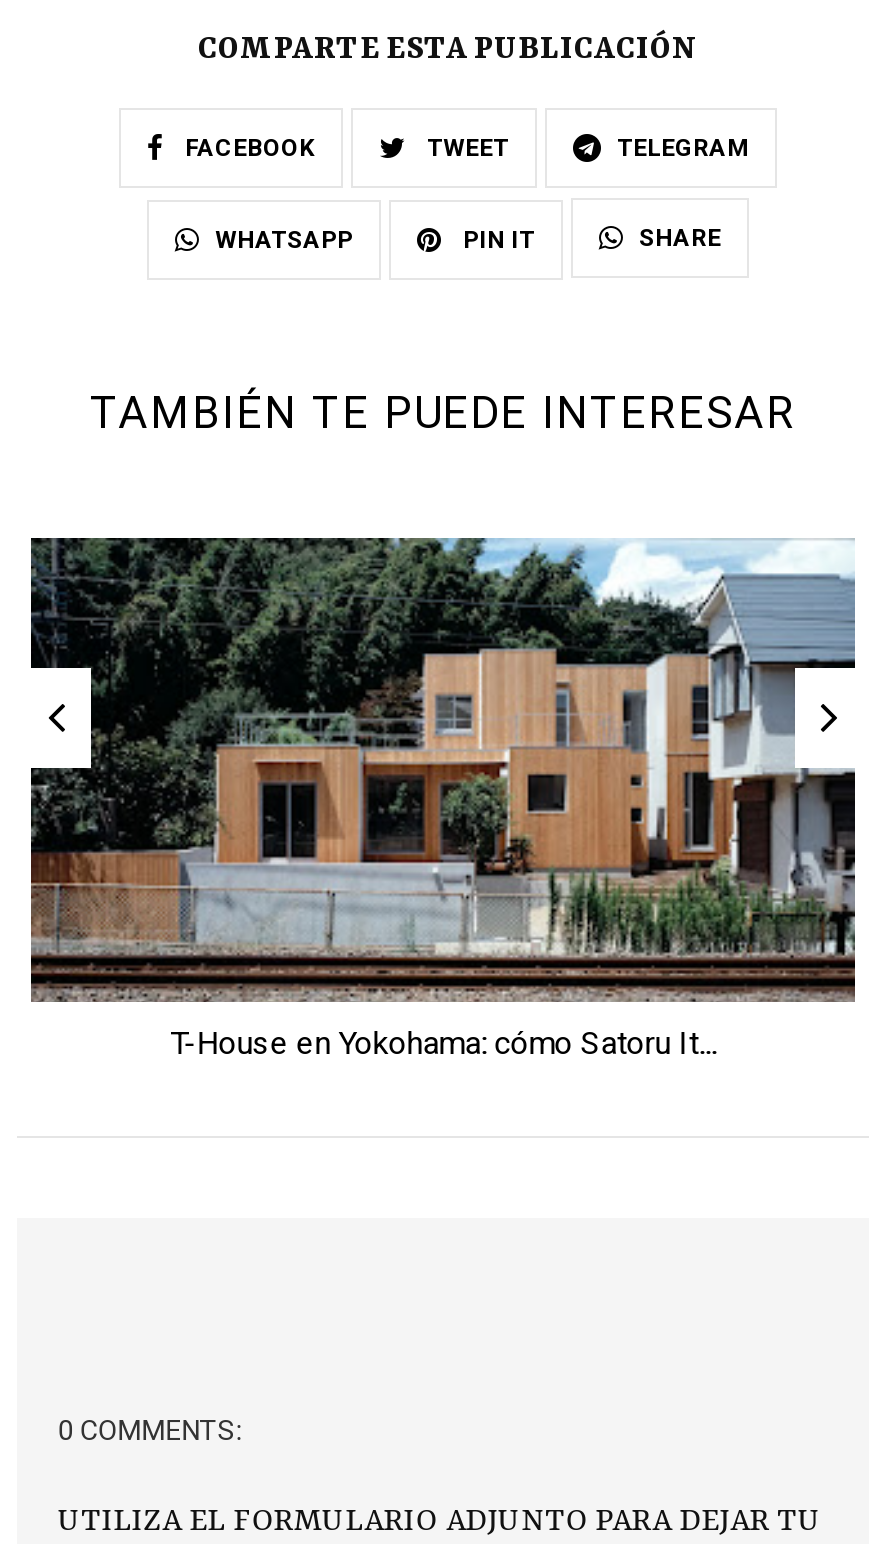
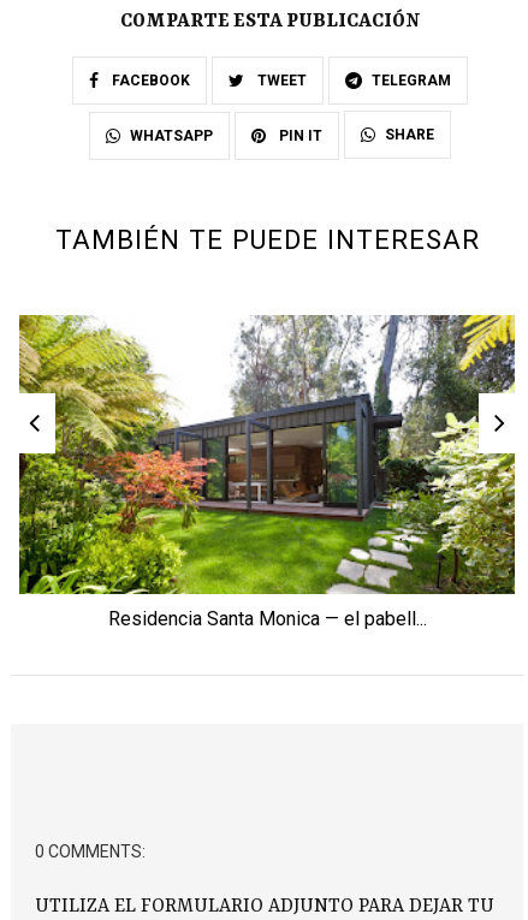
- [image]
- T-House en Yokohama: cómo Satoru It...
+ [image]
+ Residencia Santa Monica — el pabell...
